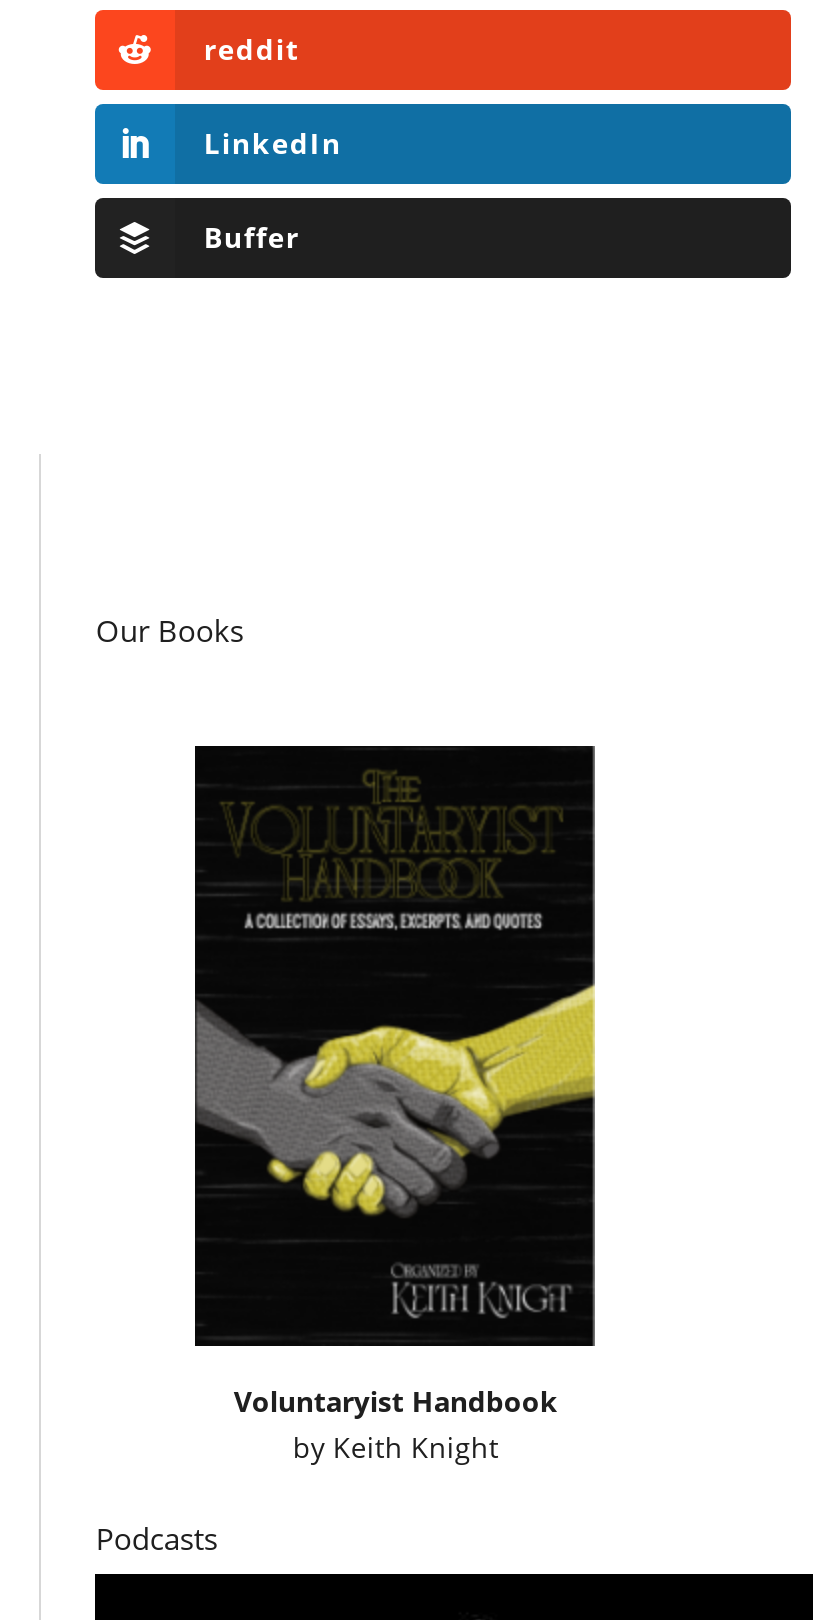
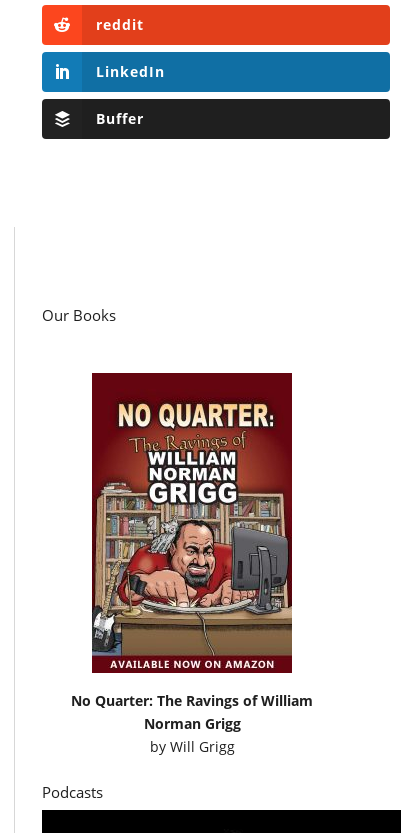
- [image]
- Voluntaryist Handbook
- by Keith Knight
+ [image]
+ No Quarter: The Ravings of William
+ Norman Grigg
+ by Will Grigg
